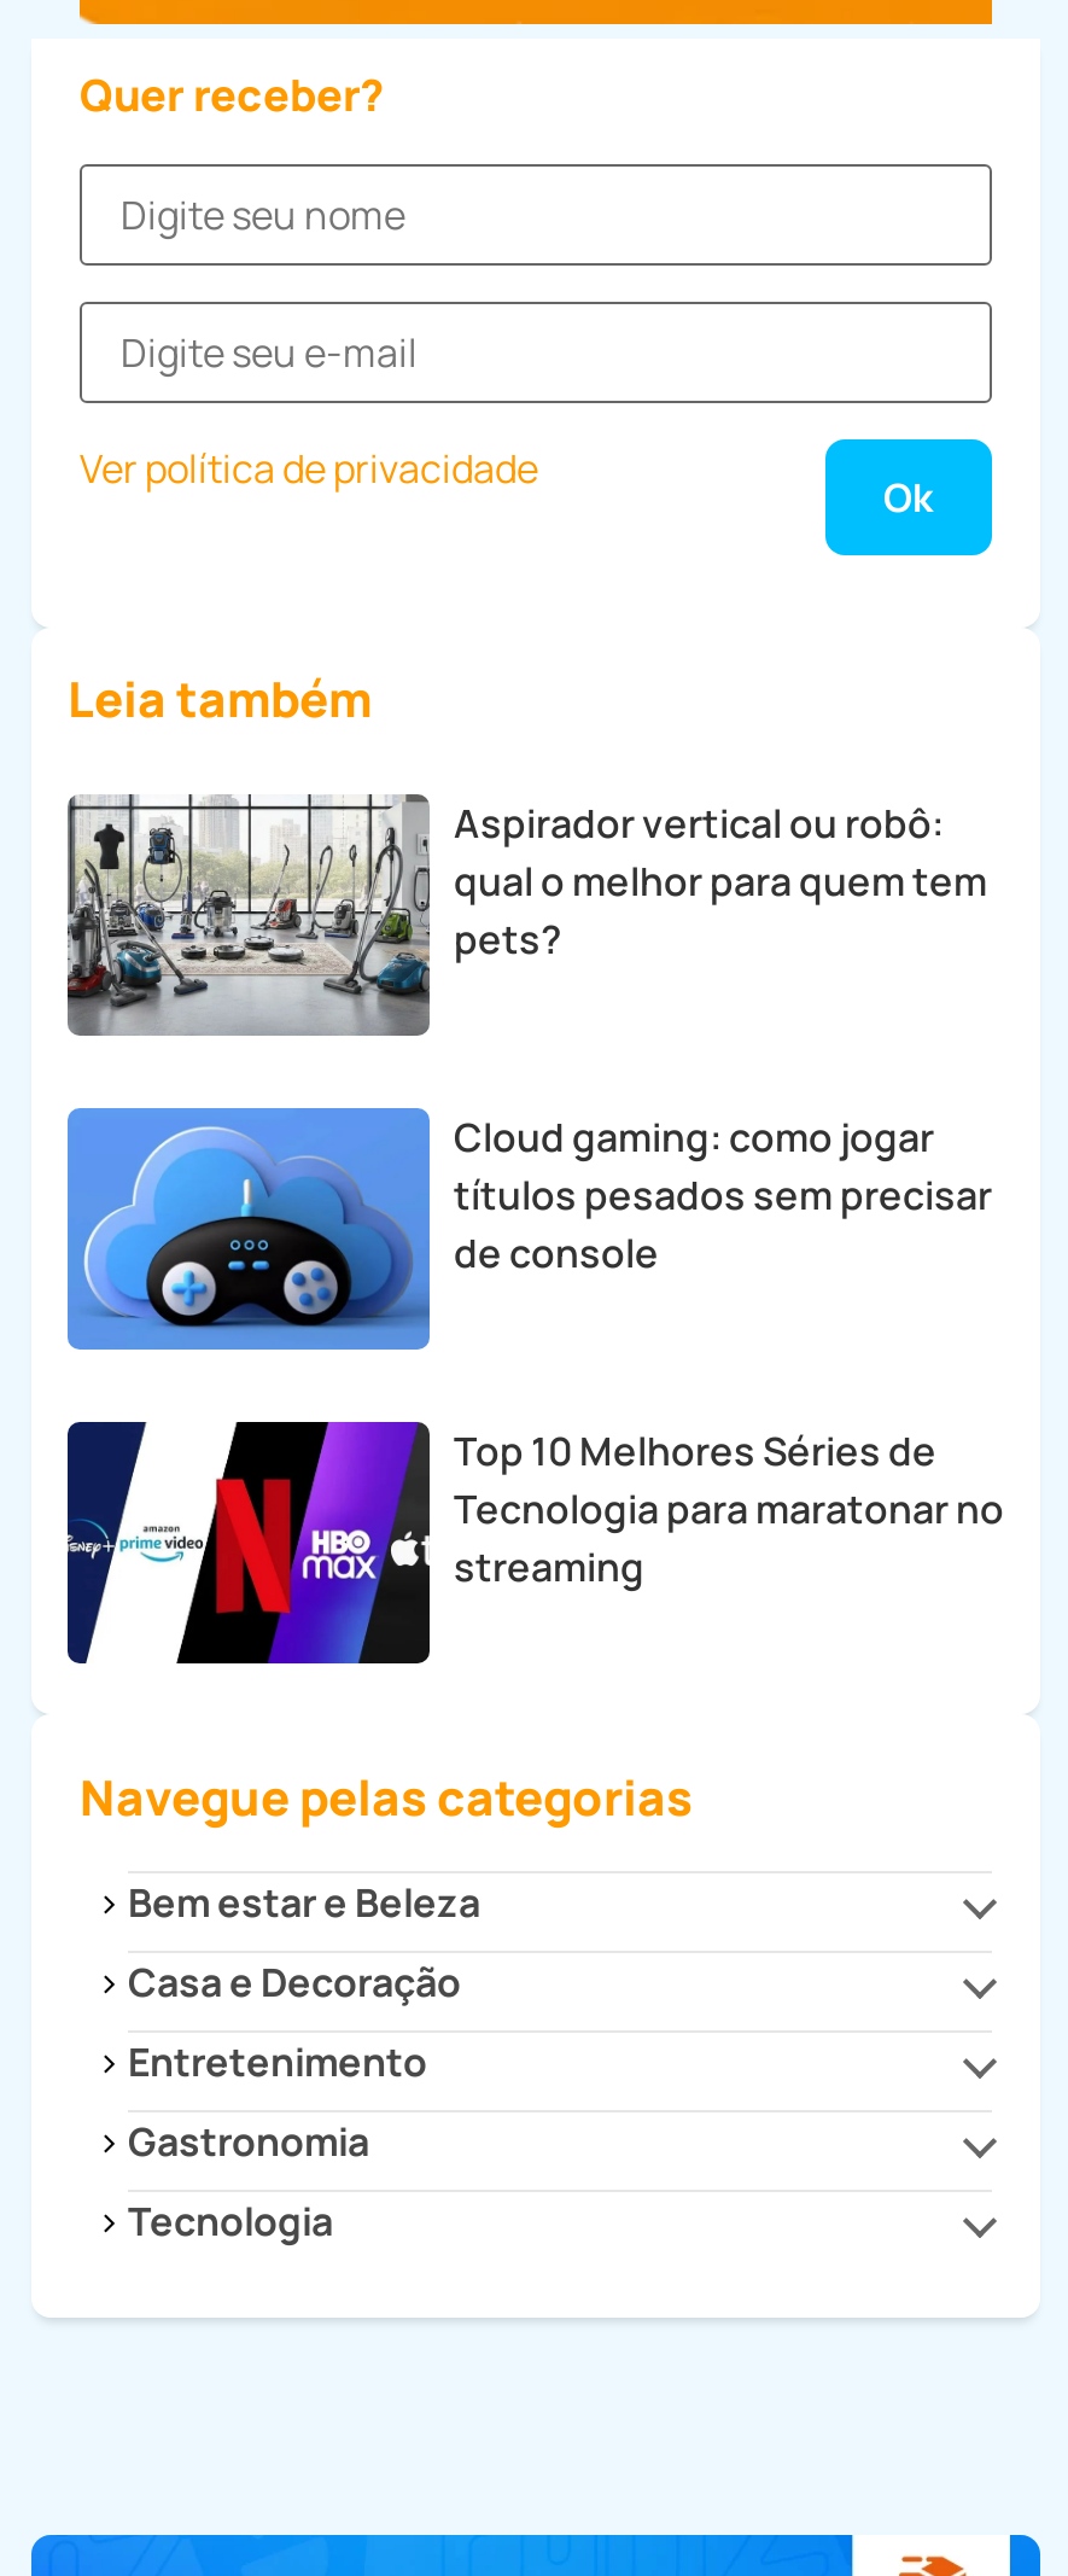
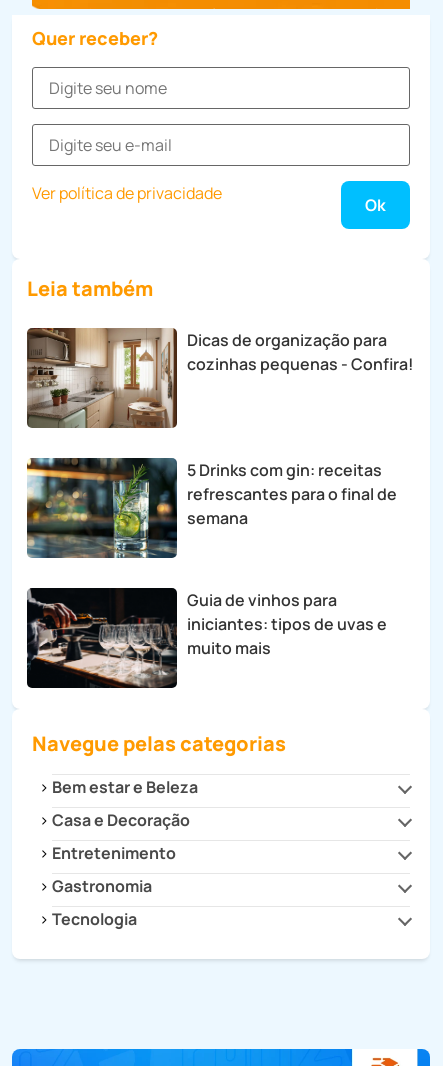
- [image]
- Aspirador vertical ou robô:
- qual o melhor para quem tem
- pets?
+ [image]
+ Dicas de organização para
+ cozinhas pequenas - Confira!

- [image]
- Cloud gaming: como jogar
- títulos pesados sem precisar
- de console
+ [image]
+ 5 Drinks com gin: receitas
+ refrescantes para o final de
+ semana

- [image]
- Top 10 Melhores Séries de
- Tecnologia para maratonar no
- streaming
+ [image]
+ Guia de vinhos para
+ iniciantes: tipos de uvas e
+ muito mais
